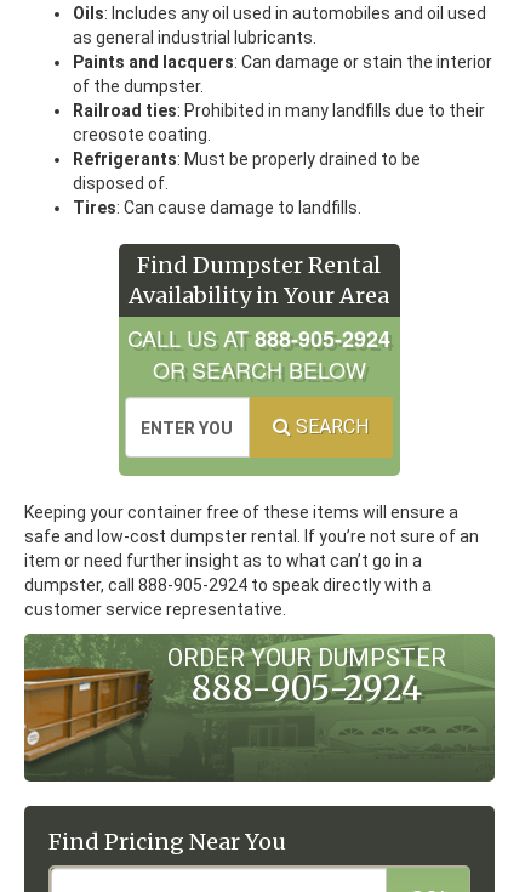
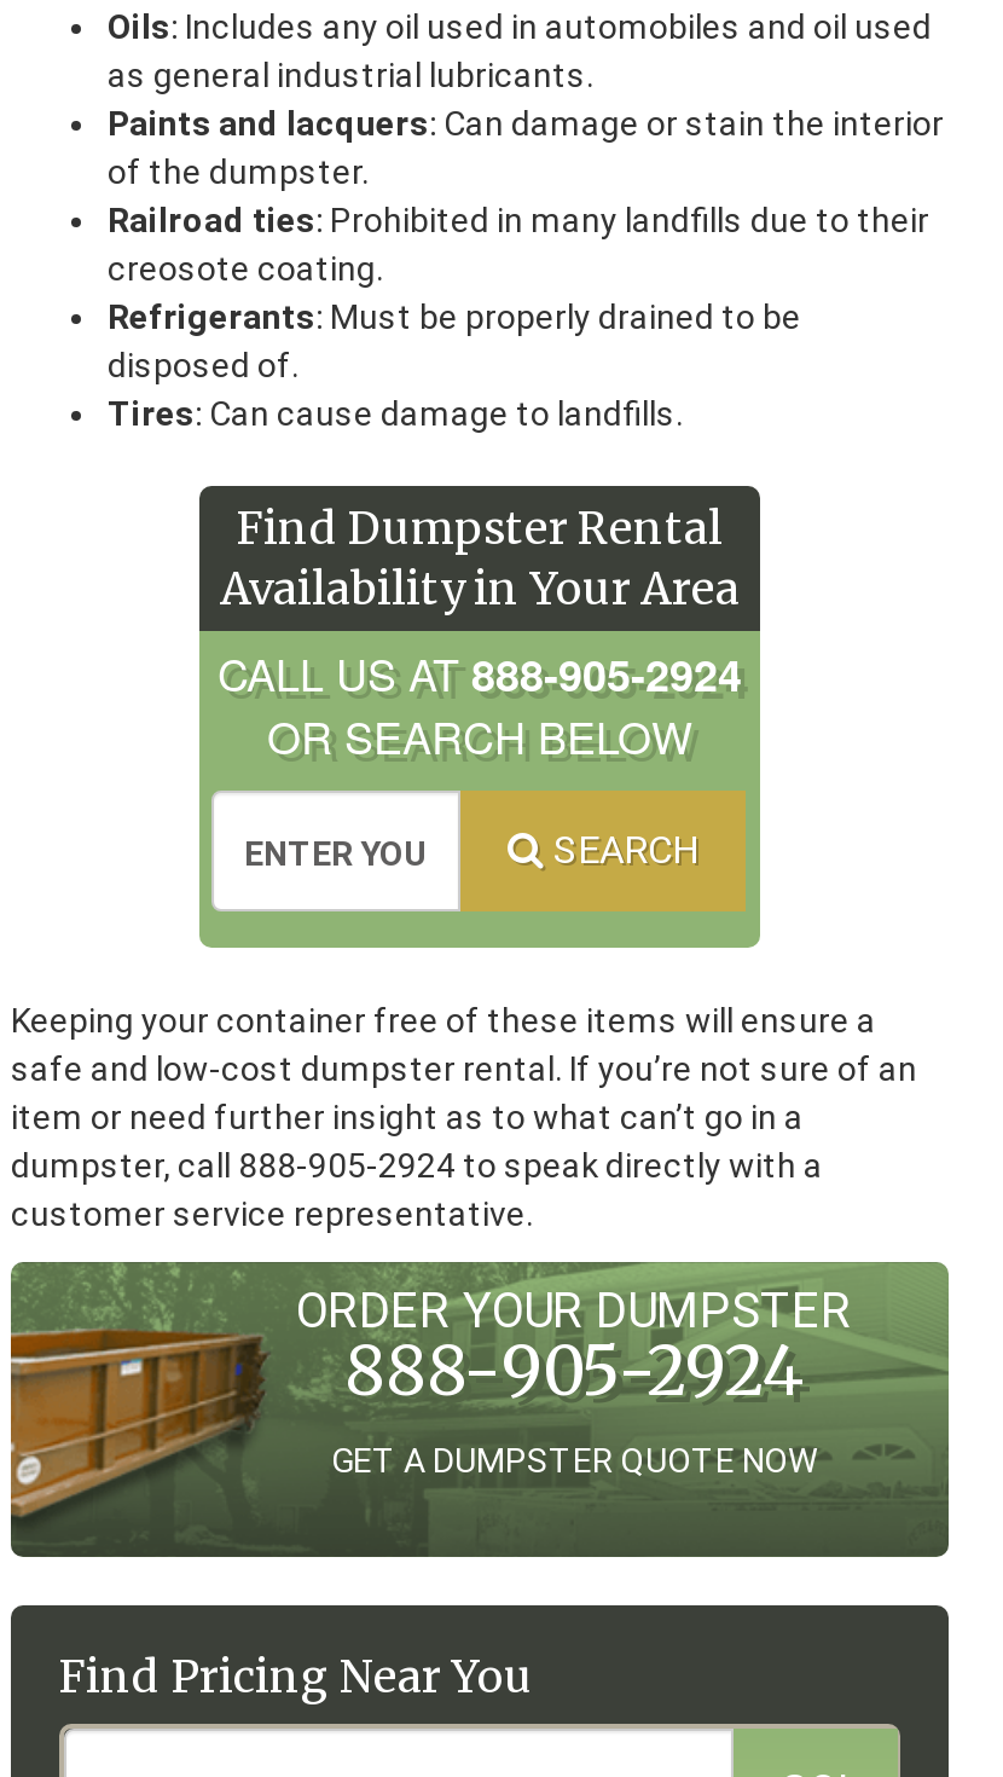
+ GET A DUMPSTER QUOTE NOW
